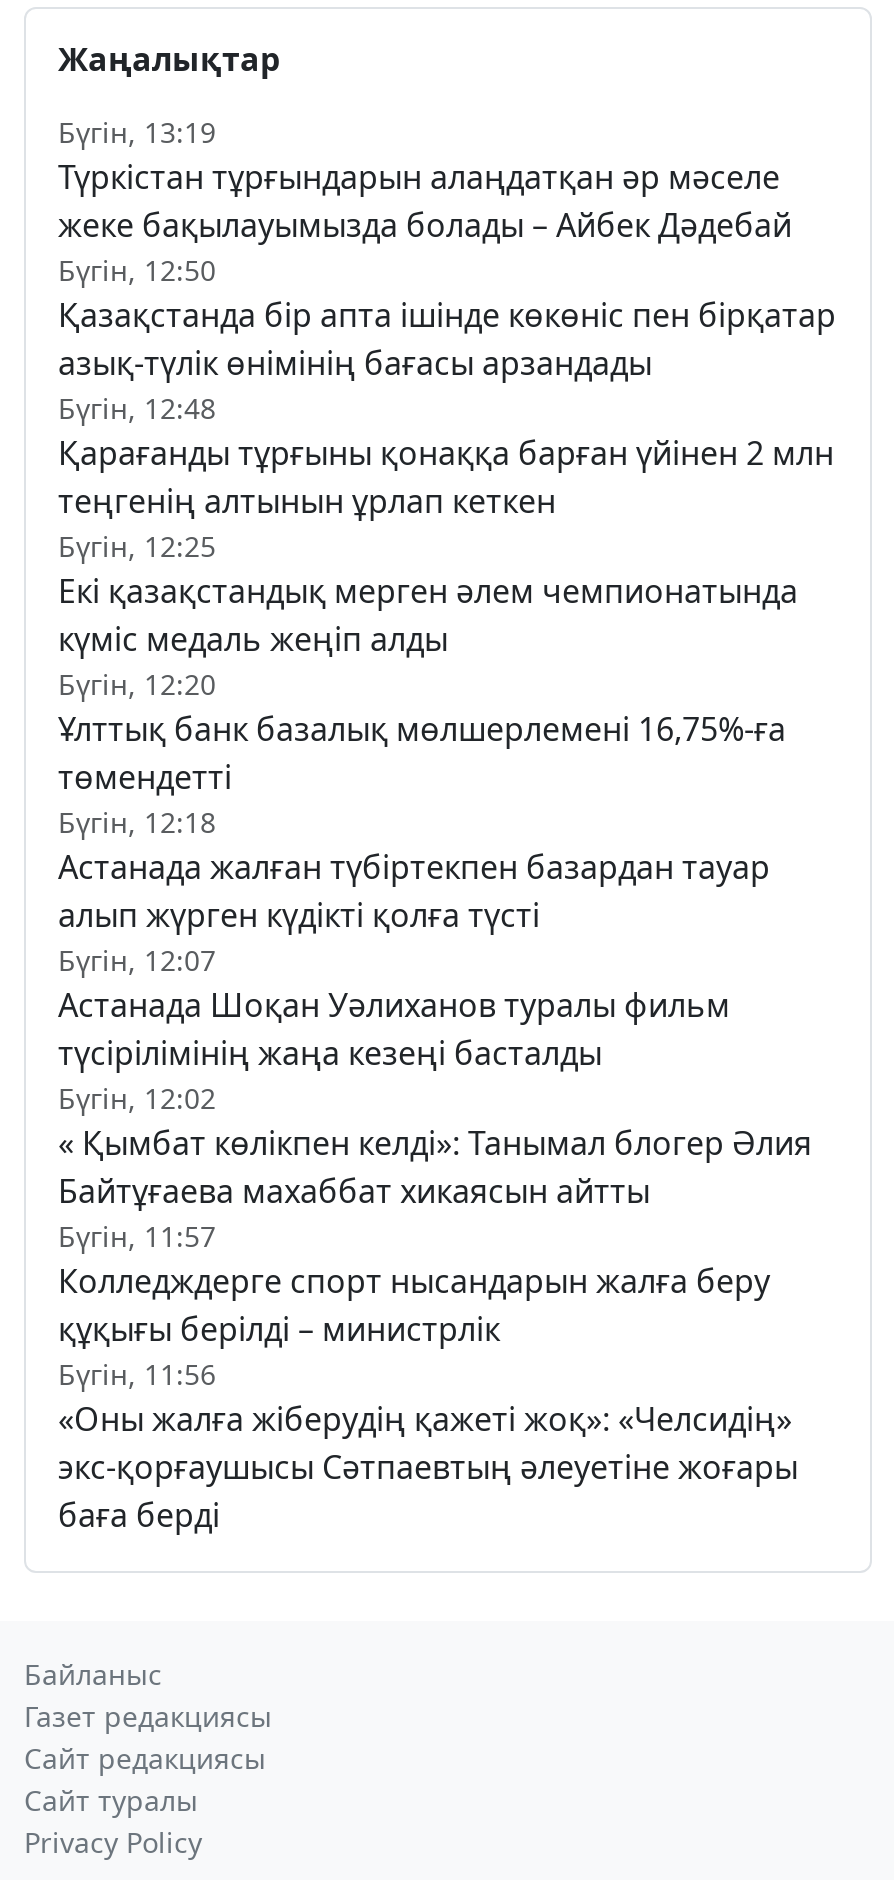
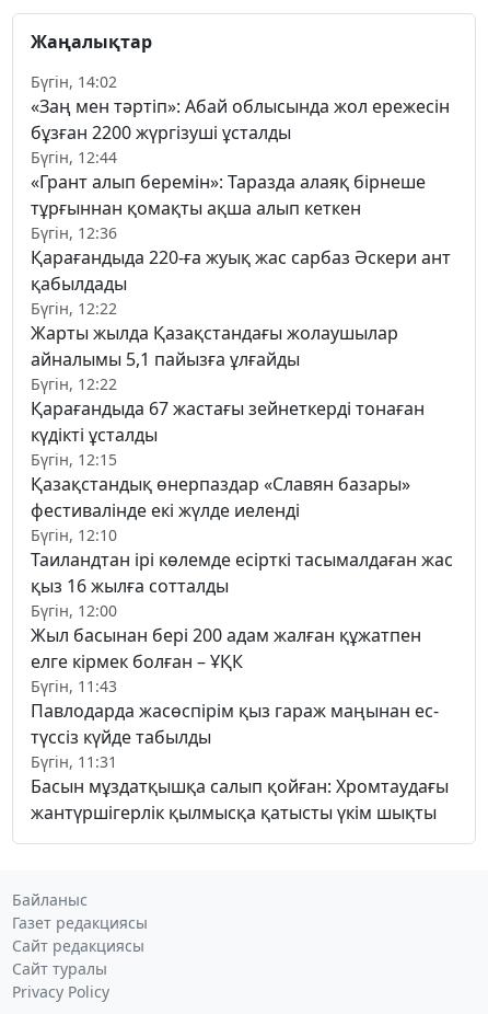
- Бүгін, 13:19
- Түркістан тұрғындарын алаңдатқан әр мәселе
- жеке бақылауымызда болады – Айбек Дәдебай
- Бүгін, 12:50
- Қазақстанда бір апта ішінде көкөніс пен бірқатар
- азық-түлік өнімінің бағасы арзандады
- Бүгін, 12:48
- Қарағанды тұрғыны қонаққа барған үйінен 2 млн
- теңгенің алтынын ұрлап кеткен
- Бүгін, 12:25
- Екі қазақстандық мерген әлем чемпионатында
- күміс медаль жеңіп алды
- Бүгін, 12:20
- Ұлттық банк базалық мөлшерлемені 16,75%-ға
- төмендетті
- Бүгін, 12:18
- Астанада жалған түбіртекпен базардан тауар
- алып жүрген күдікті қолға түсті
- Бүгін, 12:07
- Астанада Шоқан Уәлиханов туралы фильм
- түсірілімінің жаңа кезеңі басталды
- Бүгін, 12:02
- « Қымбат көлікпен келді»: Танымал блогер Әлия
- Байтұғаева махаббат хикаясын айтты
- Бүгін, 11:57
- Колледждерге спорт нысандарын жалға беру
- құқығы берілді – министрлік
- Бүгін, 11:56
- «Оны жалға жіберудің қажеті жоқ»: «Челсидің»
- экс-қорғаушысы Сәтпаевтың әлеуетіне жоғары
- баға берді
+ Бүгін, 14:02
+ «Заң мен тәртіп»: Абай облысында жол ережесін
+ бұзған 2200 жүргізуші ұсталды
+ Бүгін, 12:44
+ «Грант алып беремін»: Таразда алаяқ бірнеше
+ тұрғыннан қомақты ақша алып кеткен
+ Бүгін, 12:36
+ Қарағандыда 220-ға жуық жас сарбаз Әскери ант
+ қабылдады
+ Бүгін, 12:22
+ Жарты жылда Қазақстандағы жолаушылар
+ айналымы 5,1 пайызға ұлғайды
+ Бүгін, 12:22
+ Қарағандыда 67 жастағы зейнеткерді тонаған
+ күдікті ұсталды
+ Бүгін, 12:15
+ Қазақстандық өнерпаздар «Славян базары»
+ фестивалінде екі жүлде иеленді
+ Бүгін, 12:10
+ Таиландтан ірі көлемде есірткі тасымалдаған жас
+ қыз 16 жылға сотталды
+ Бүгін, 12:00
+ Жыл басынан бері 200 адам жалған құжатпен
+ елге кірмек болған – ҰҚК
+ Бүгін, 11:43
+ Павлодарда жасөспірім қыз гараж маңынан ес-
+ түссіз күйде табылды
+ Бүгін, 11:31
+ Басын мұздатқышқа салып қойған: Хромтаудағы
+ жантүршігерлік қылмысқа қатысты үкім шықты
